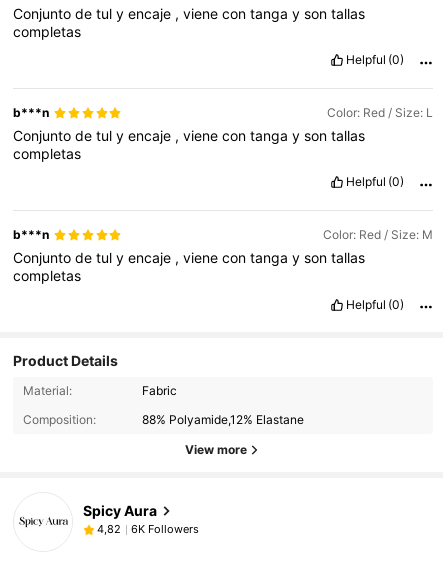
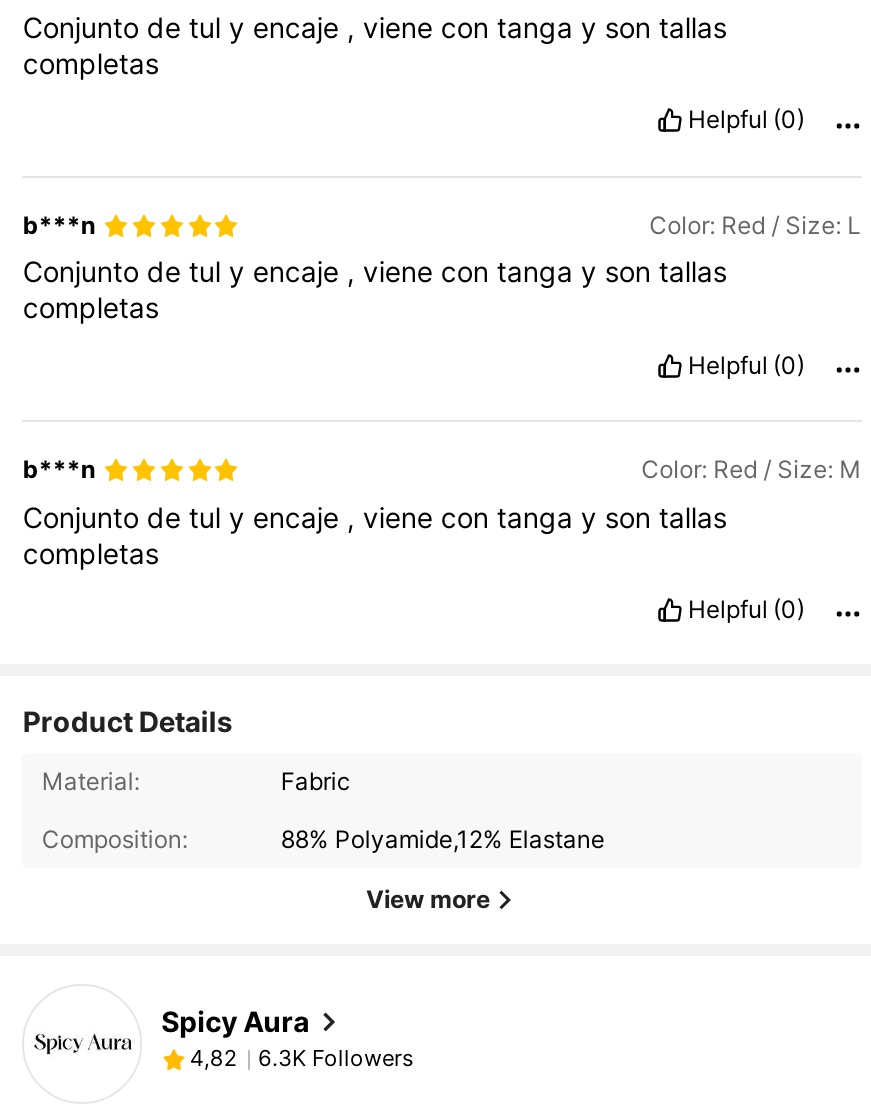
- 4,82 6K Followers
+ 4,82 6.3K Followers
